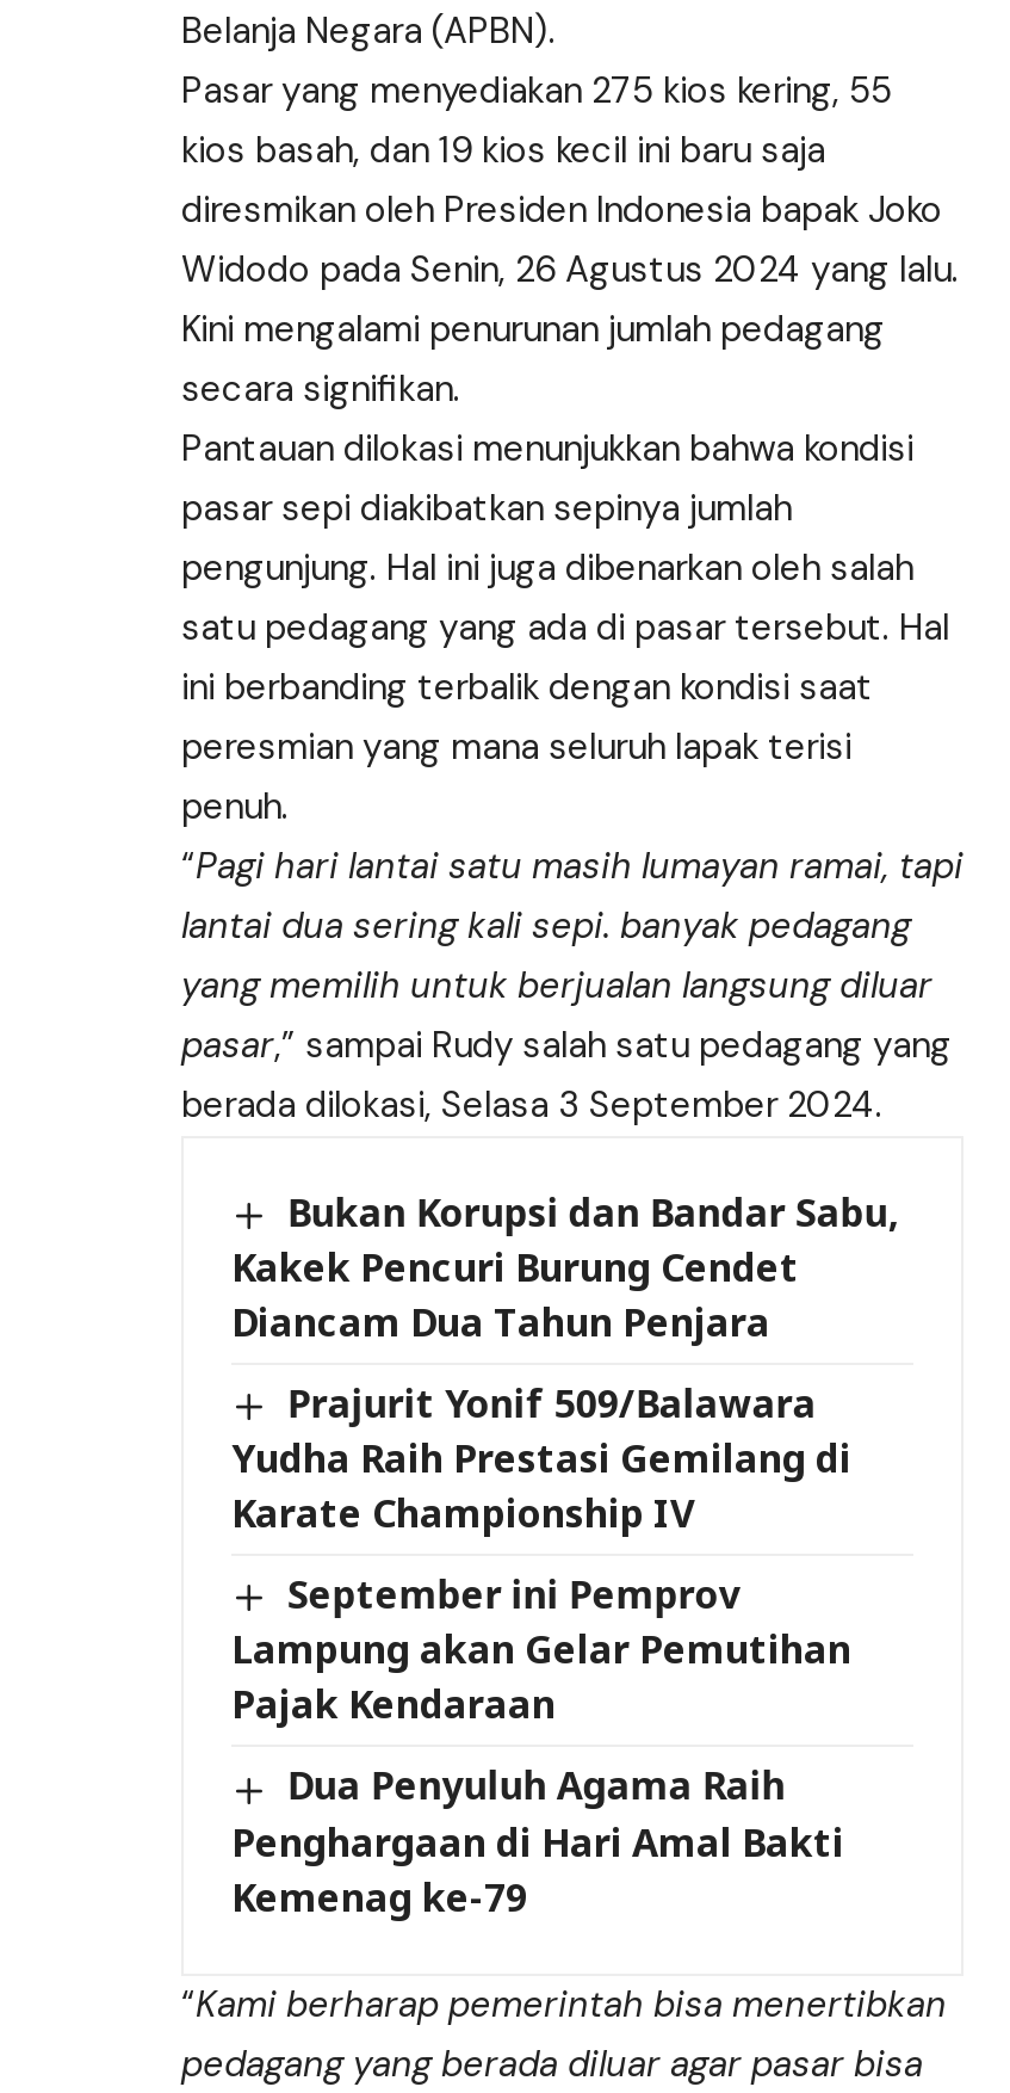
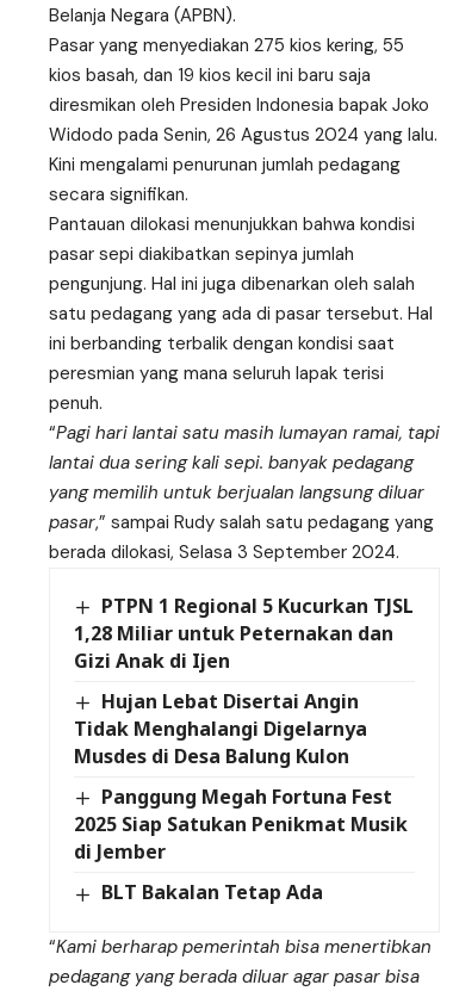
- Bukan Korupsi dan Bandar Sabu,
- Kakek Pencuri Burung Cendet
- Diancam Dua Tahun Penjara
+ PTPN 1 Regional 5 Kucurkan TJSL
+ 1,28 Miliar untuk Peternakan dan
+ Gizi Anak di Ijen

- Prajurit Yonif 509/Balawara
- Yudha Raih Prestasi Gemilang di
- Karate Championship IV
+ Hujan Lebat Disertai Angin
+ Tidak Menghalangi Digelarnya
+ Musdes di Desa Balung Kulon

- September ini Pemprov
- Lampung akan Gelar Pemutihan
- Pajak Kendaraan
+ Panggung Megah Fortuna Fest
+ 2025 Siap Satukan Penikmat Musik
+ di Jember

- Dua Penyuluh Agama Raih
- Penghargaan di Hari Amal Bakti
- Kemenag ke-79
+ BLT Bakalan Tetap Ada
